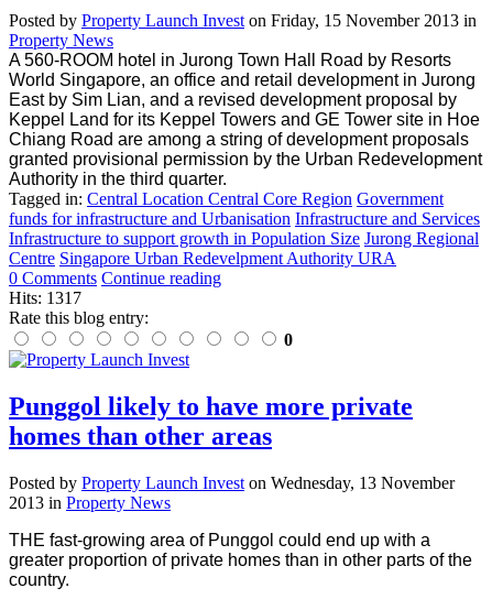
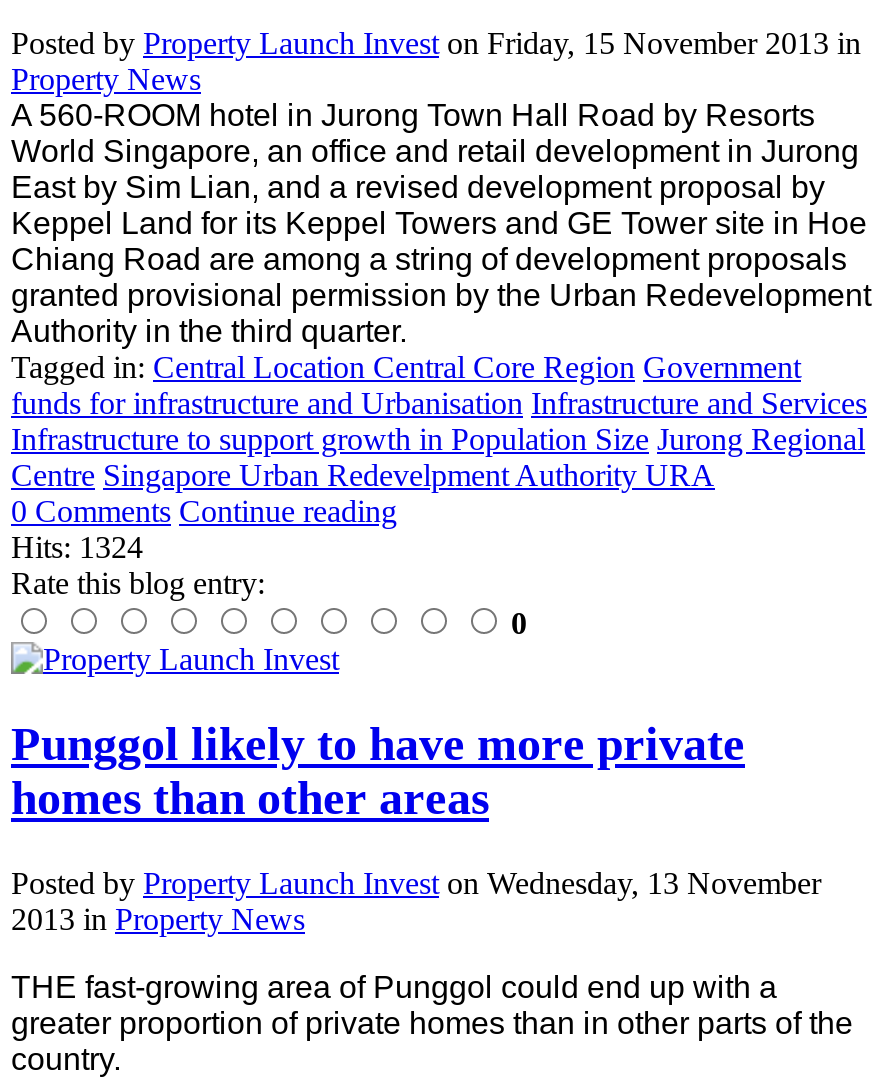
- Hits: 1317
+ Hits: 1324
